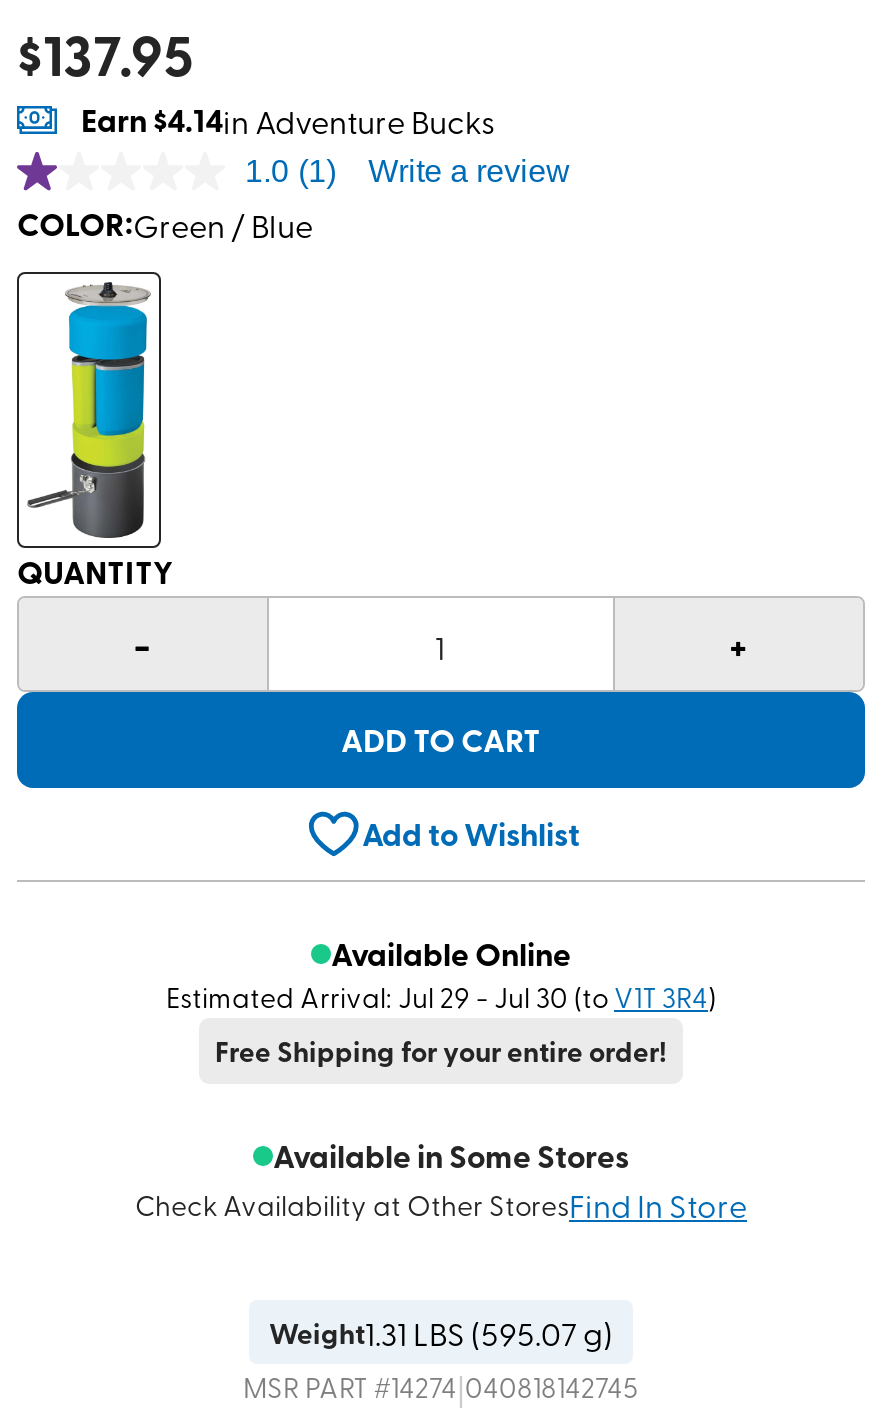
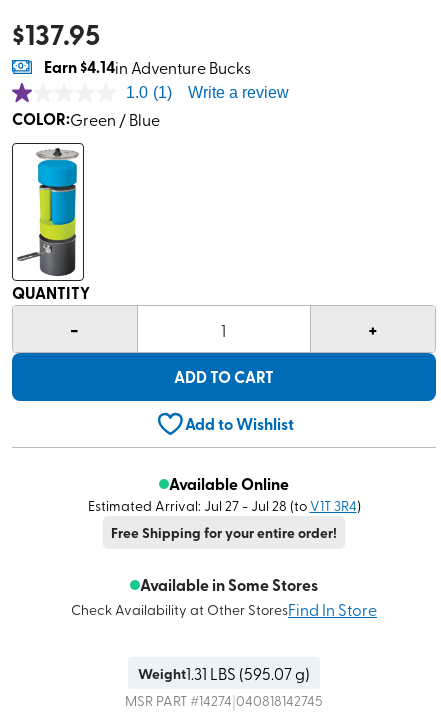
- Estimated Arrival: Jul 29 - Jul 30 (to V1T 3R4)
+ Estimated Arrival: Jul 27 - Jul 28 (to V1T 3R4)
